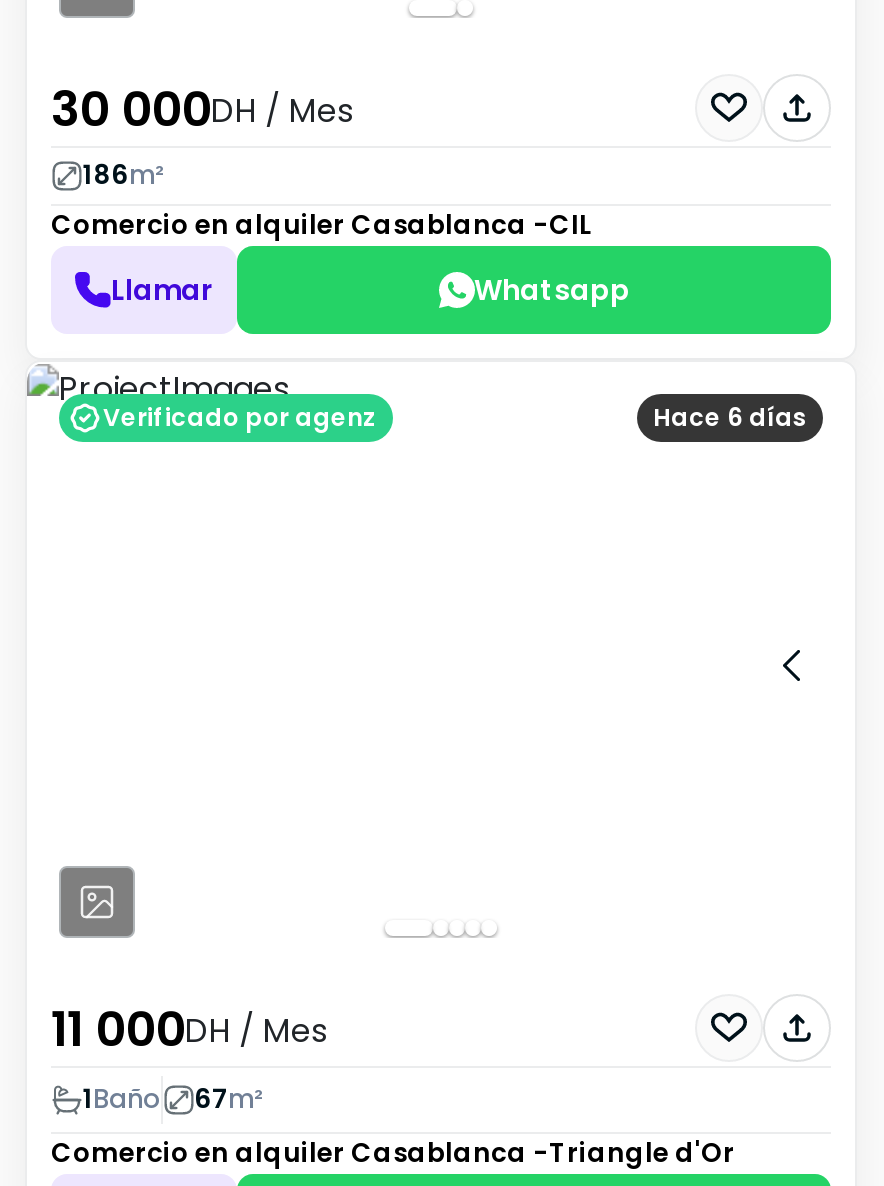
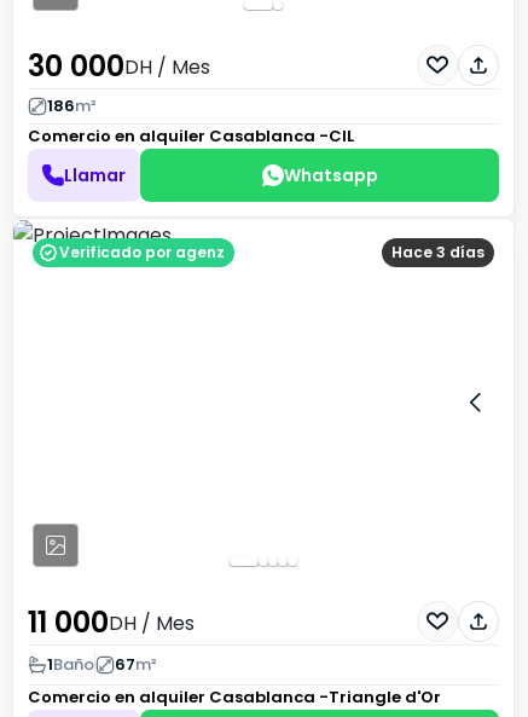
- Hace 6 días
+ Hace 3 días
